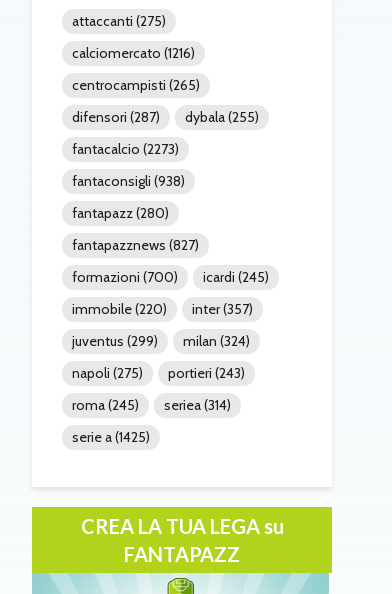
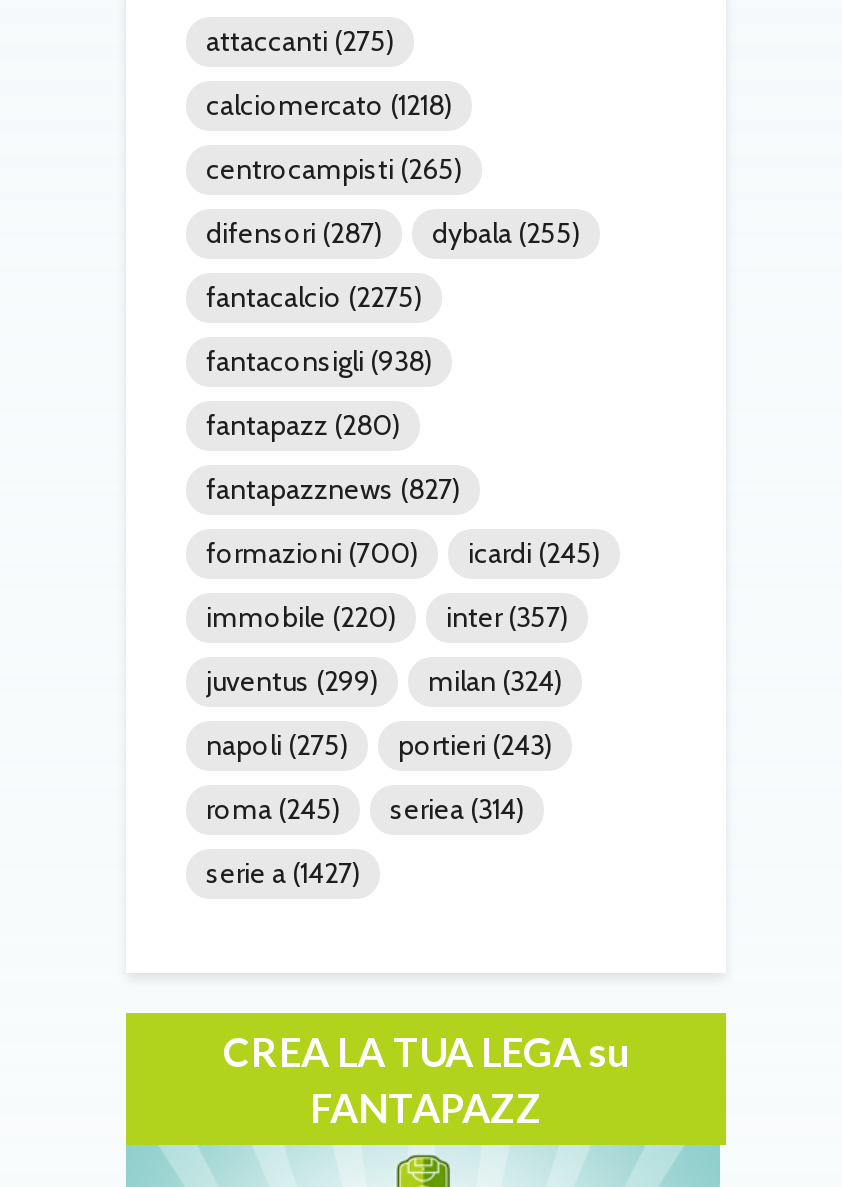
- calciomercato (1216)
+ calciomercato (1218)

- fantacalcio (2273)
+ fantacalcio (2275)

- serie a (1425)
+ serie a (1427)
